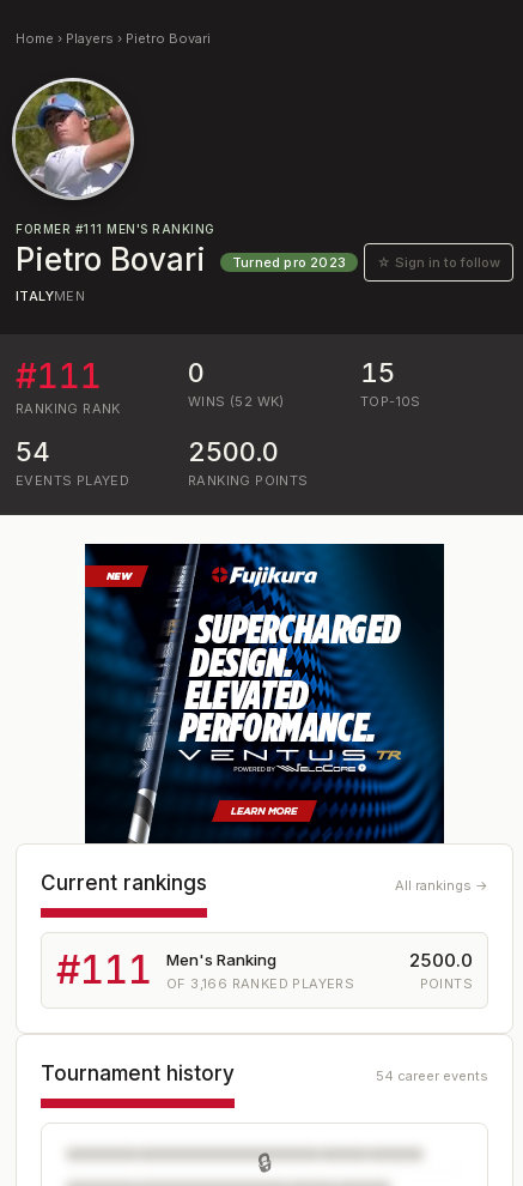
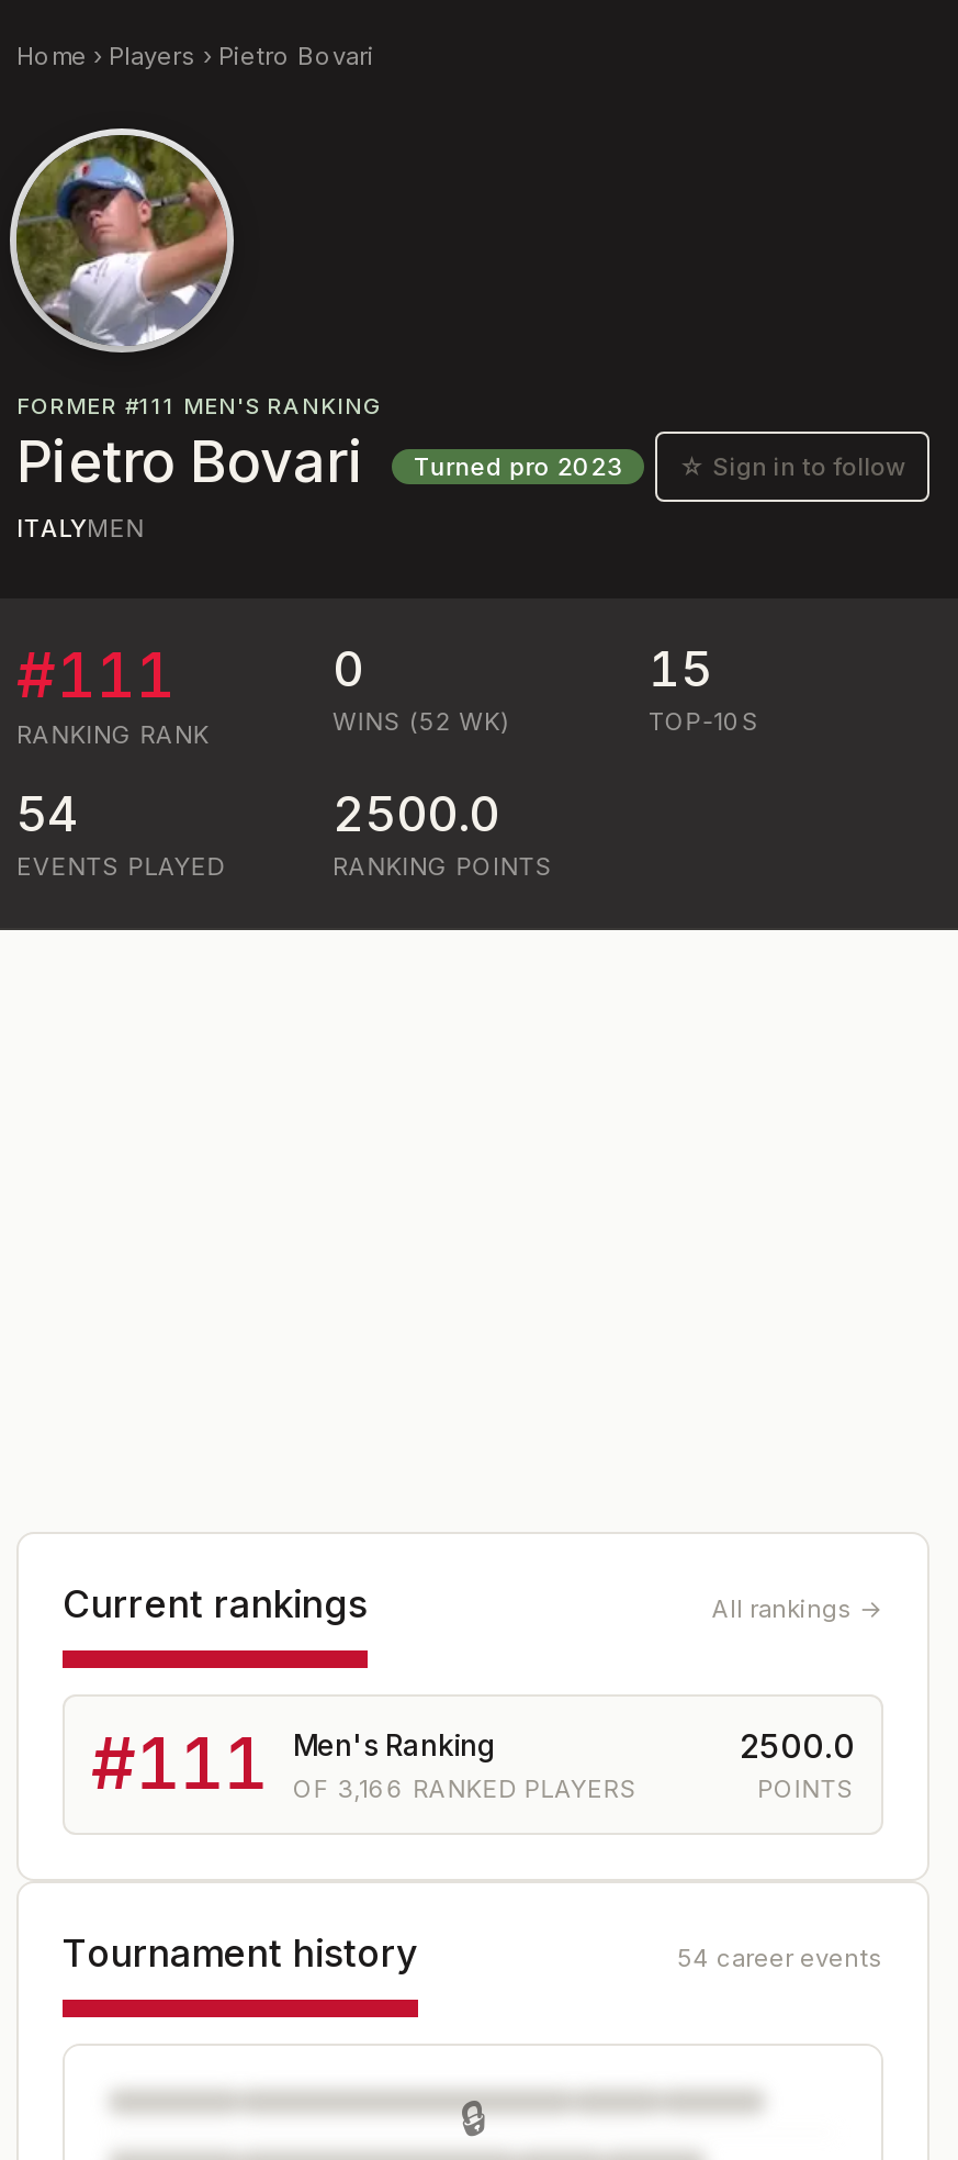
- [image]
